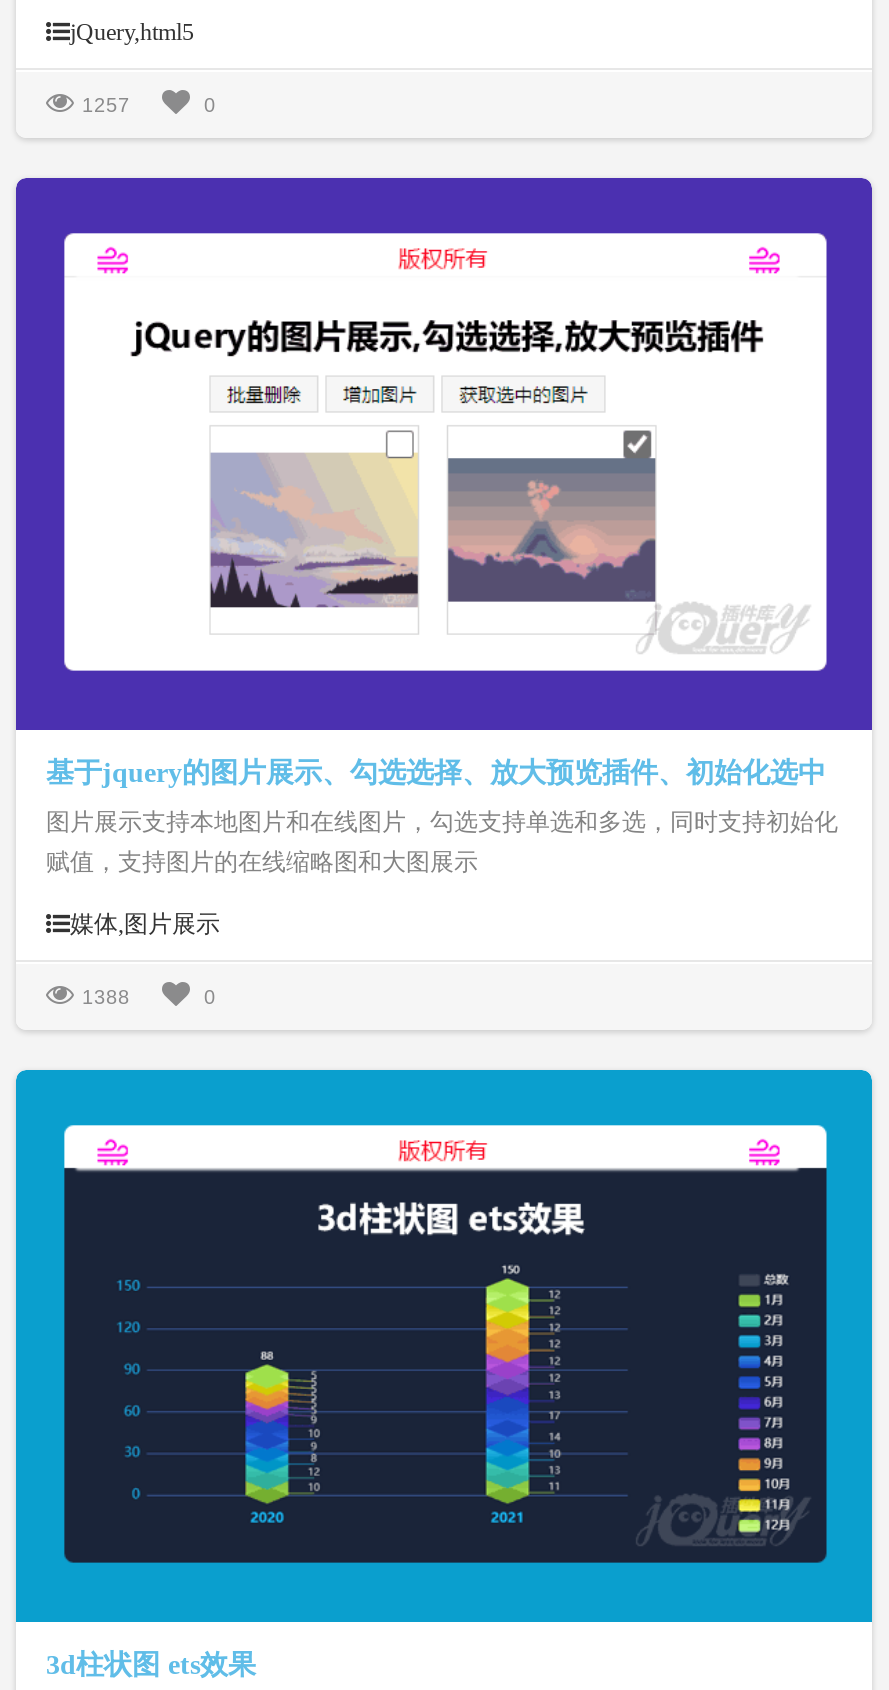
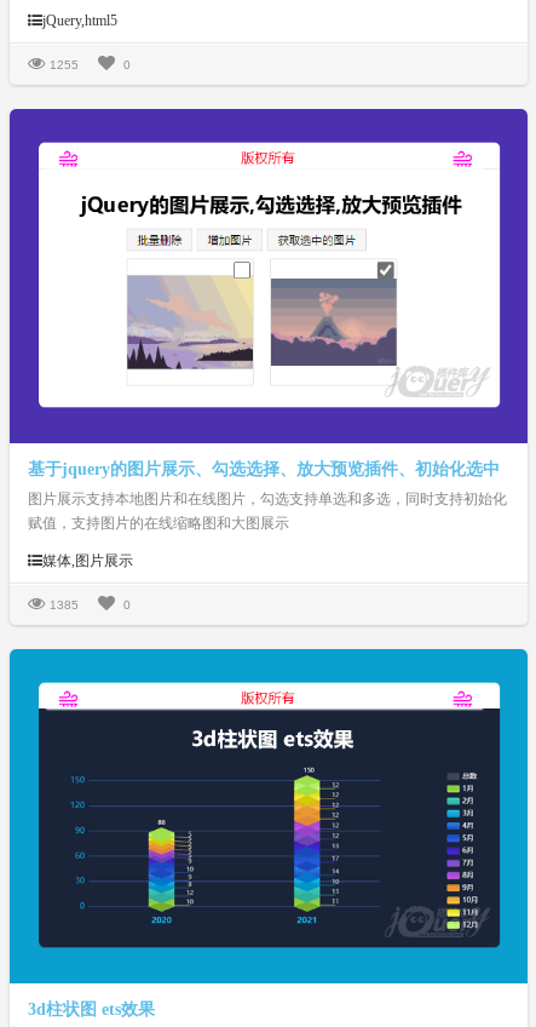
- 1257
+ 1255

- 1388
+ 1385
